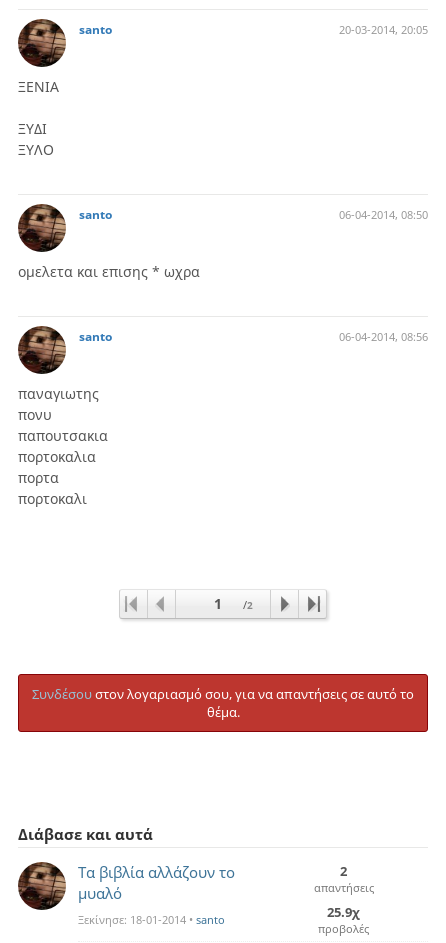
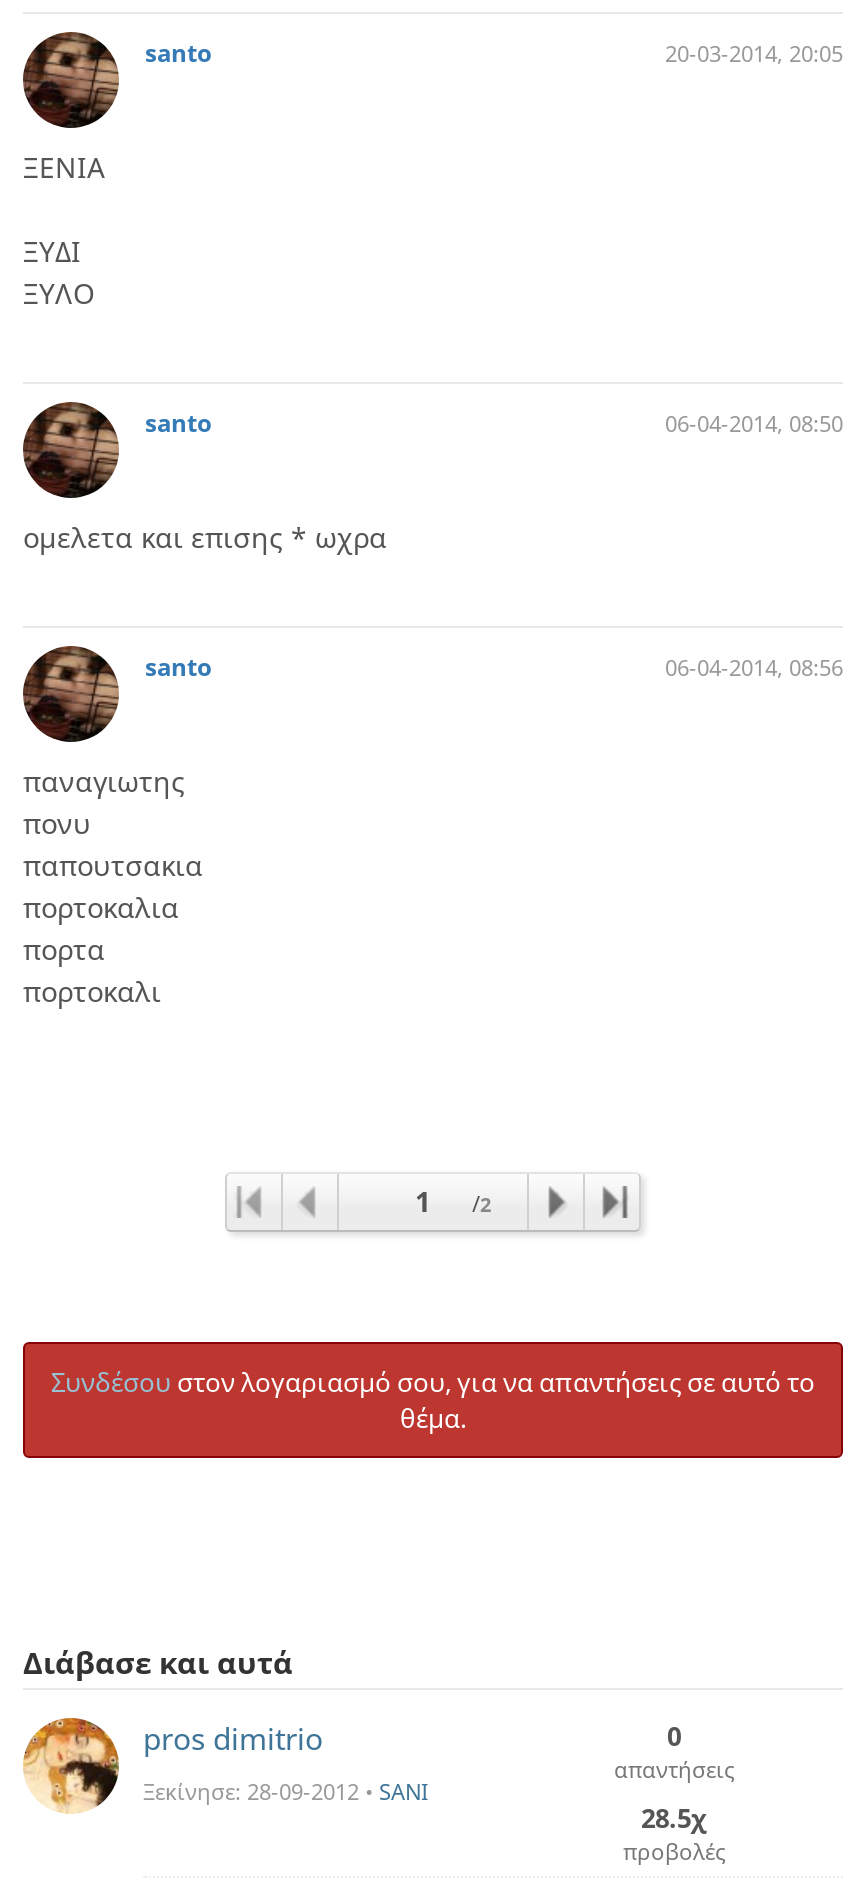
- [image]
- Τα βιβλία αλλάζουν το
- μυαλό
- Ξεκίνησε: 18-01-2014 • santo
+ [image]
+ pros dimitrio
+ Ξεκίνησε: 28-09-2012 • SANI

- 2
+ 0

- 25.9χ
+ 28.5χ
